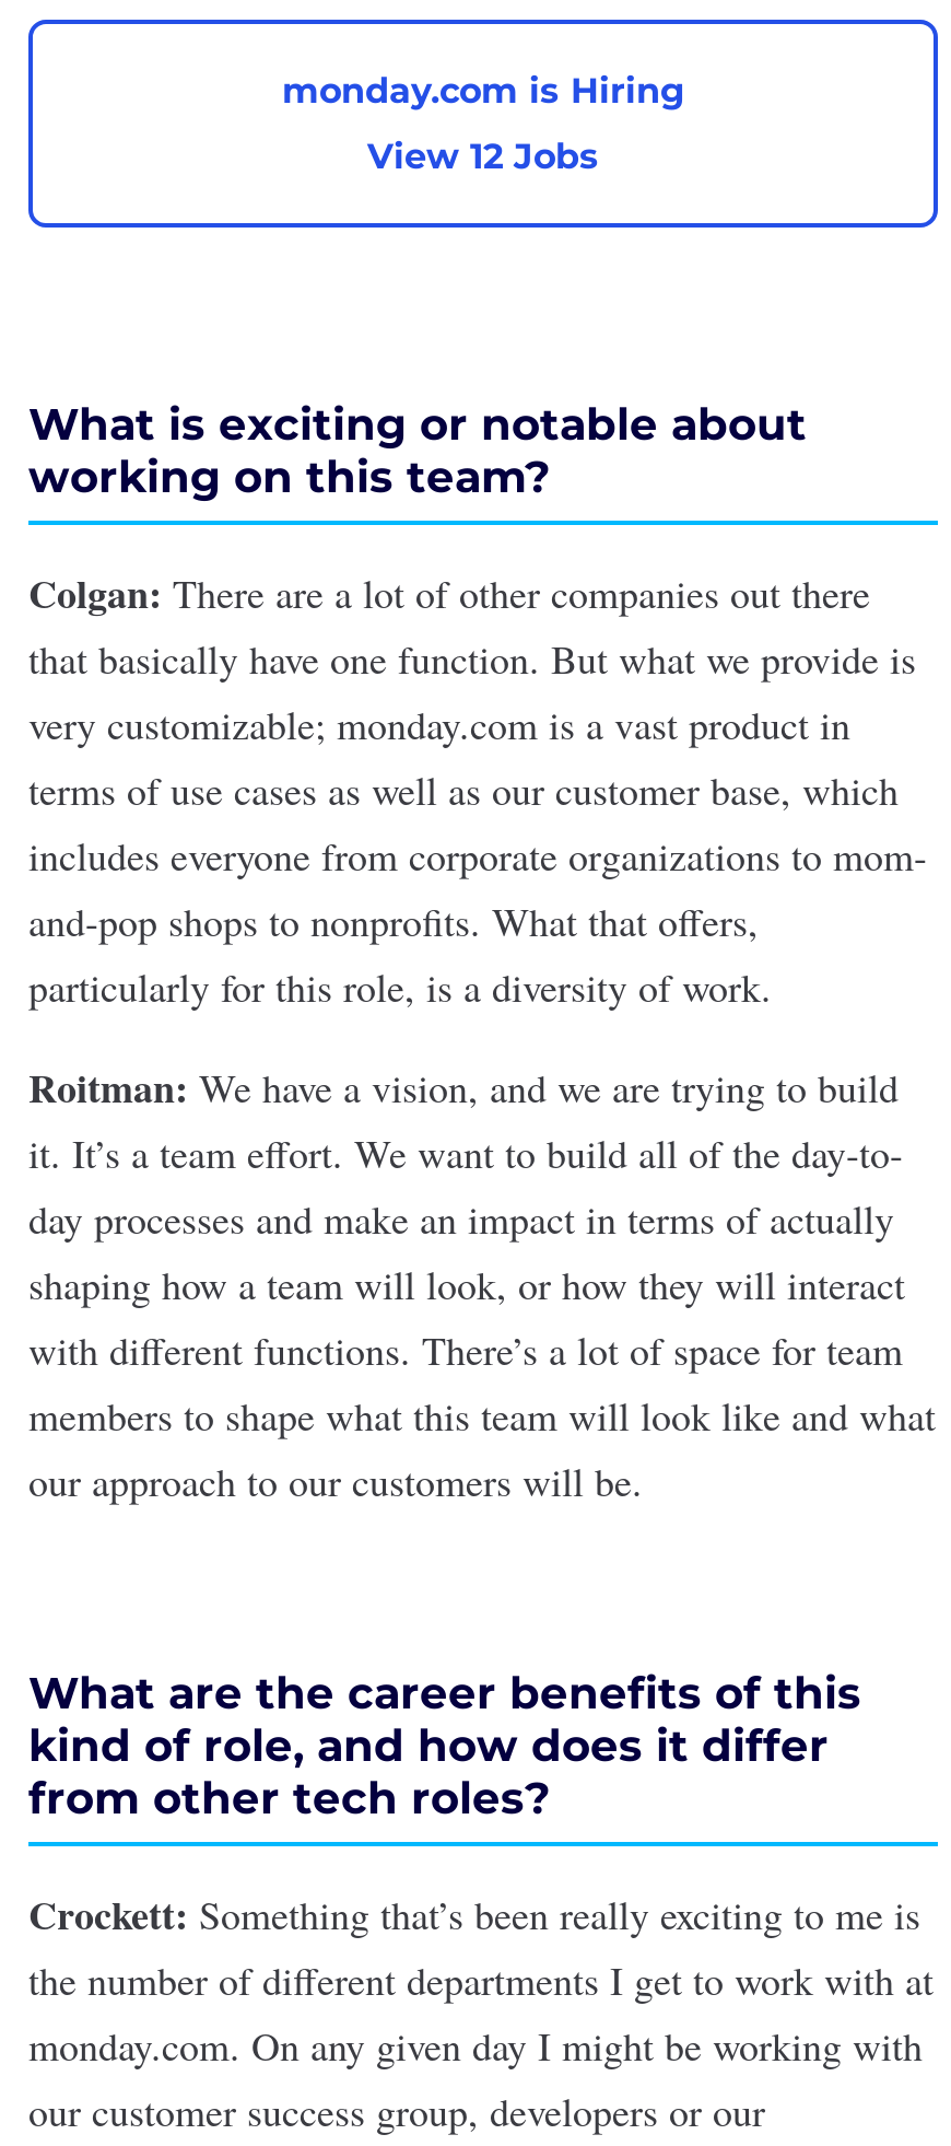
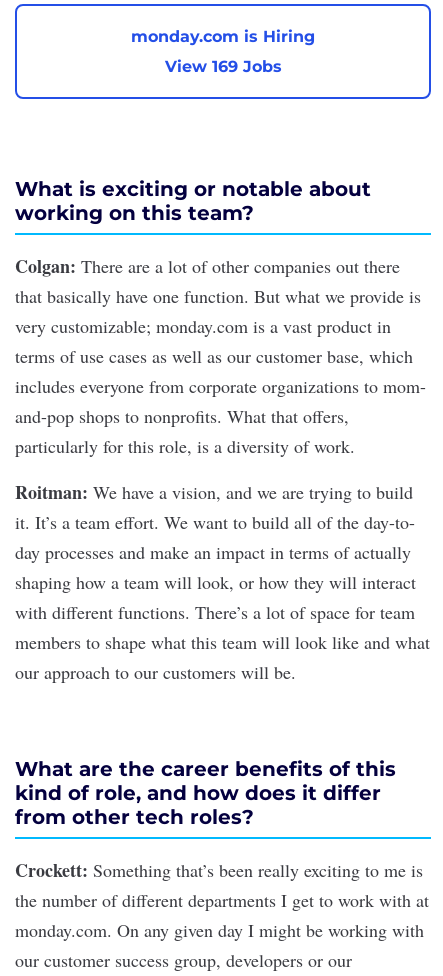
- View 12 Jobs
+ View 169 Jobs
